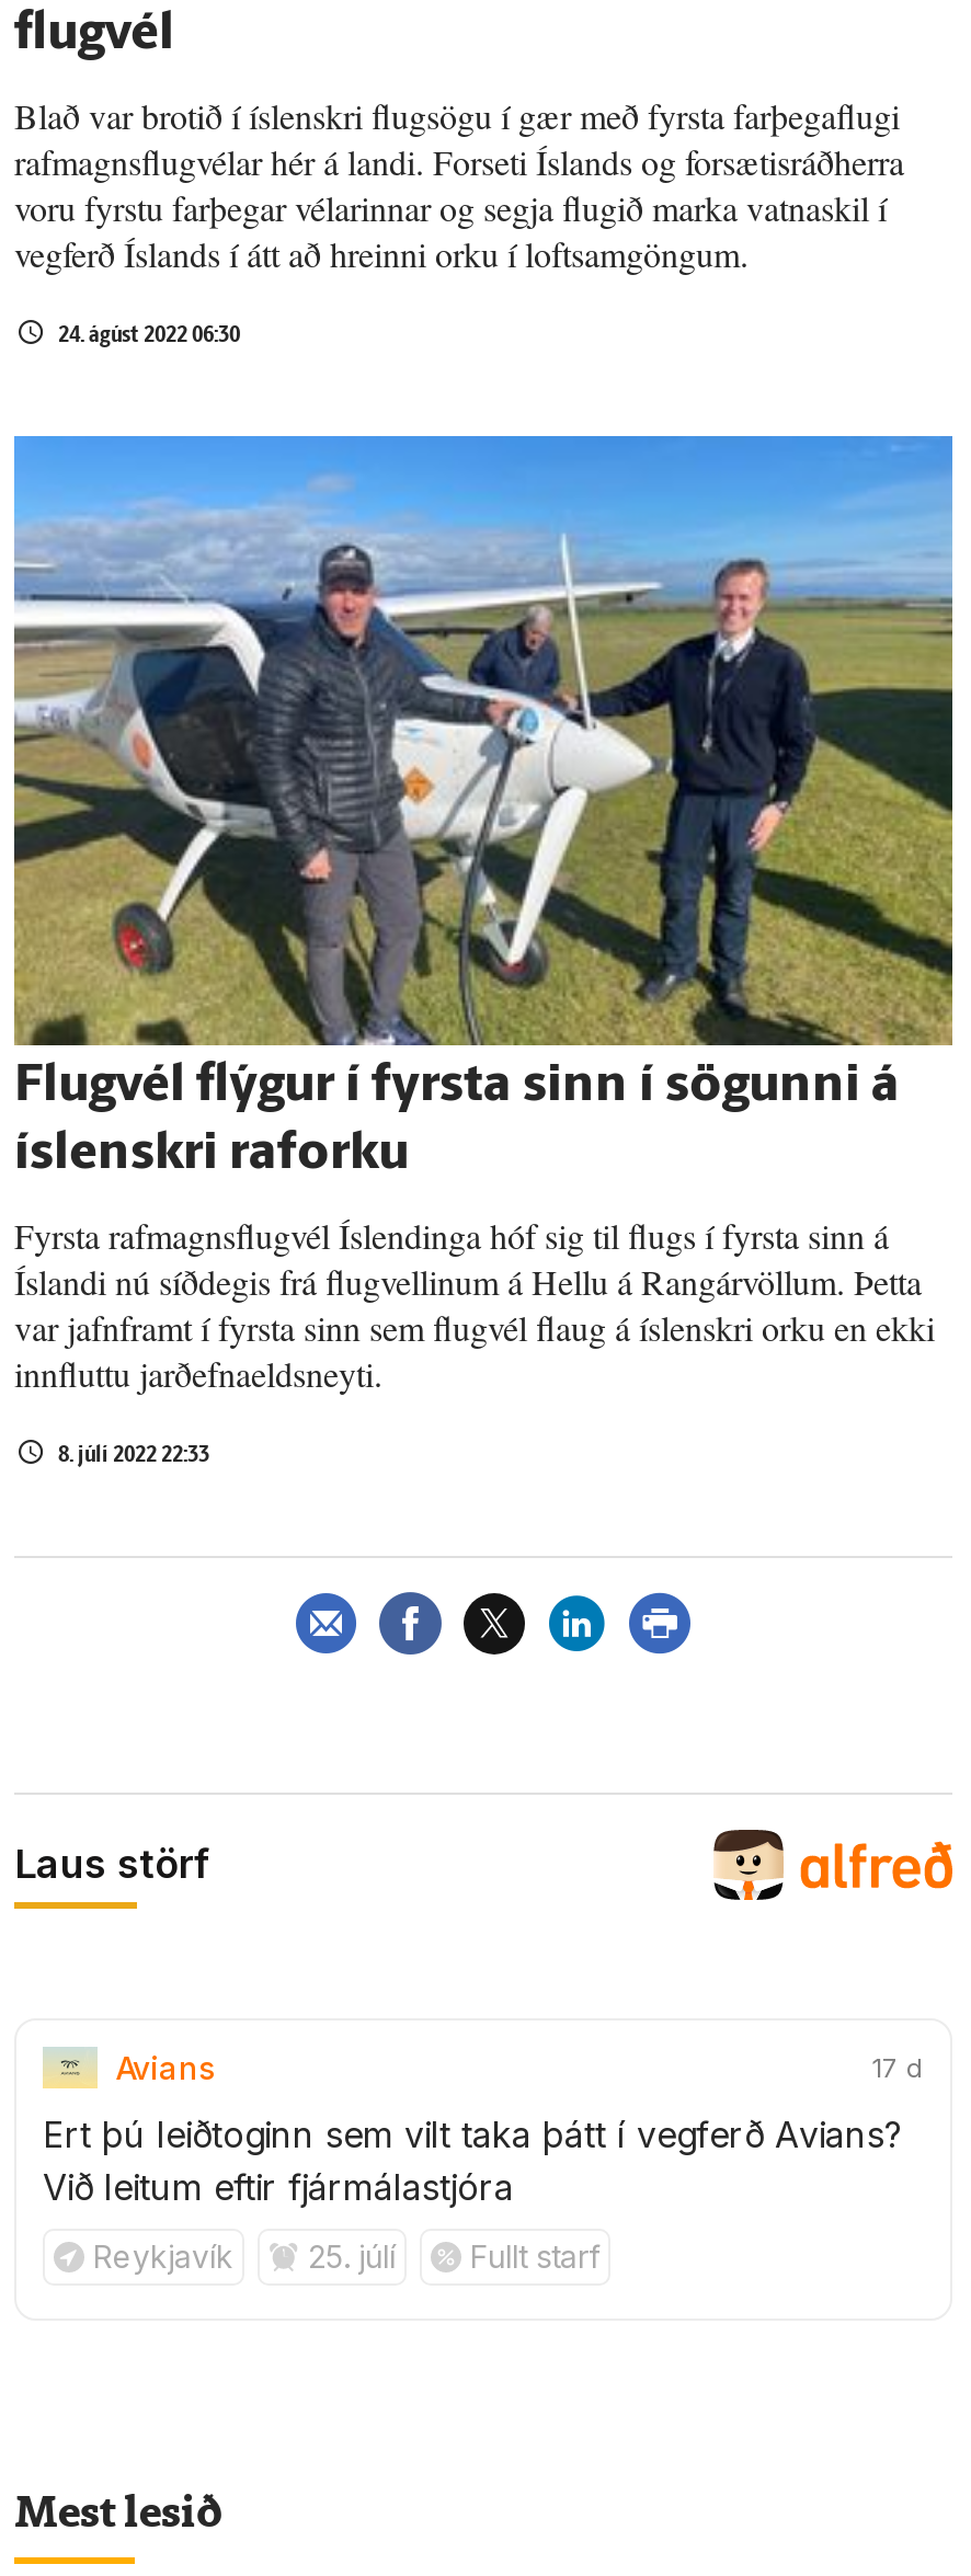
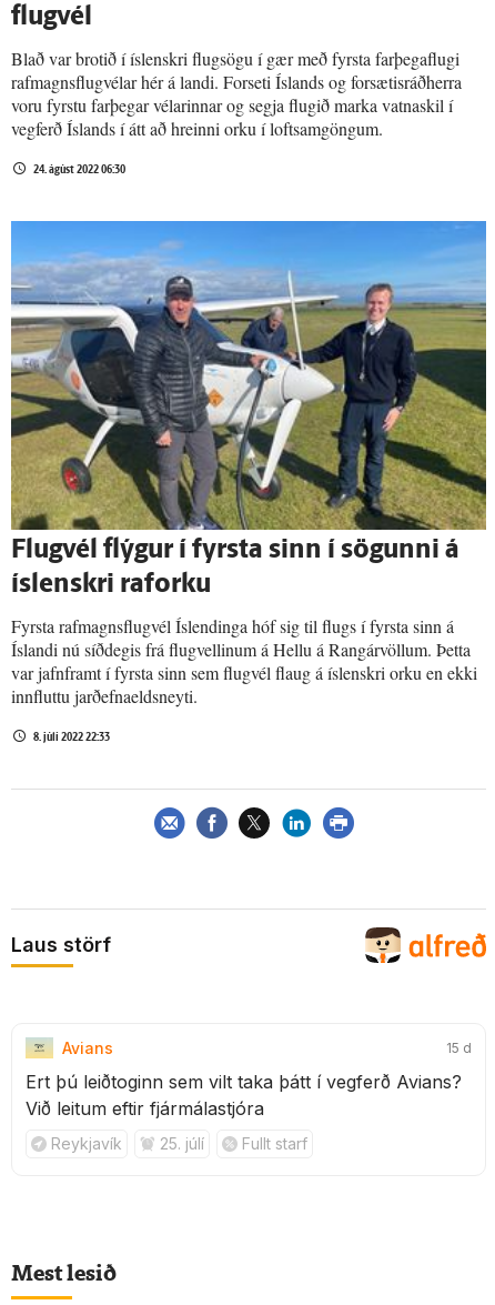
- 17 d
+ 15 d
